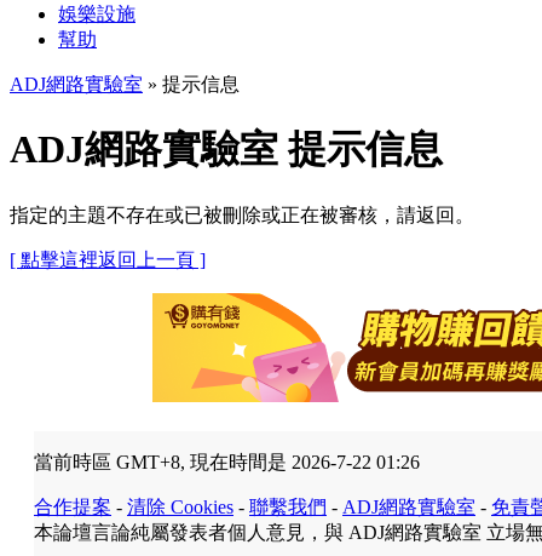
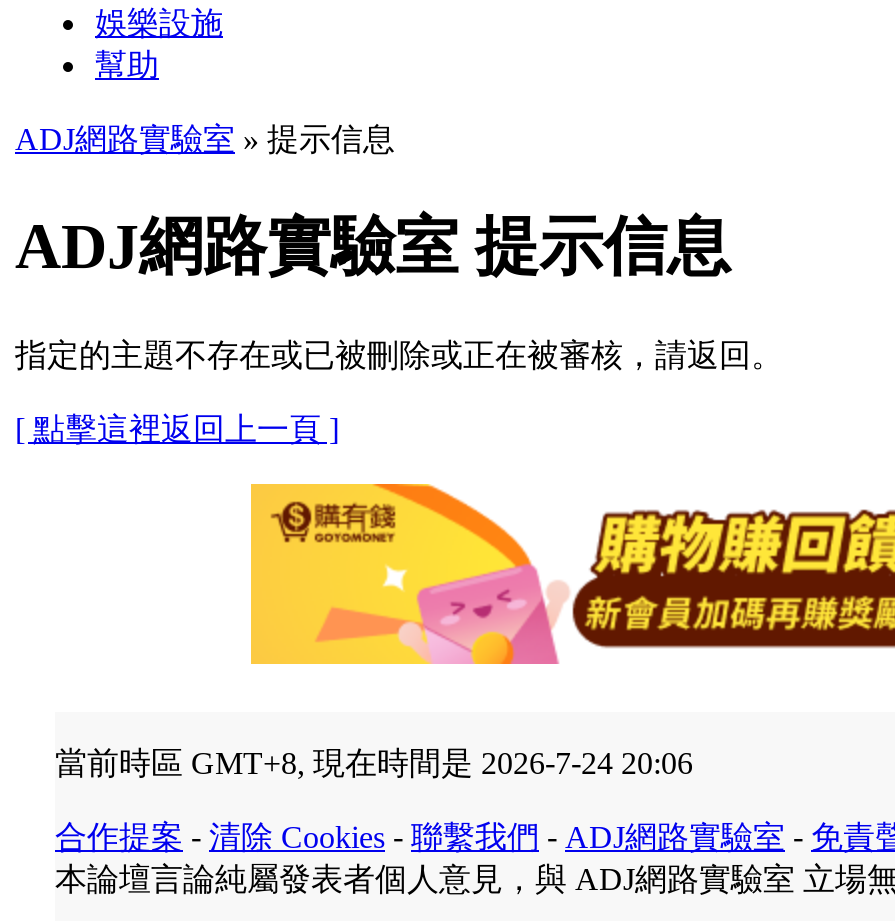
- 當前時區 GMT+8, 現在時間是 2026-7-22 01:26
+ 當前時區 GMT+8, 現在時間是 2026-7-24 20:06
